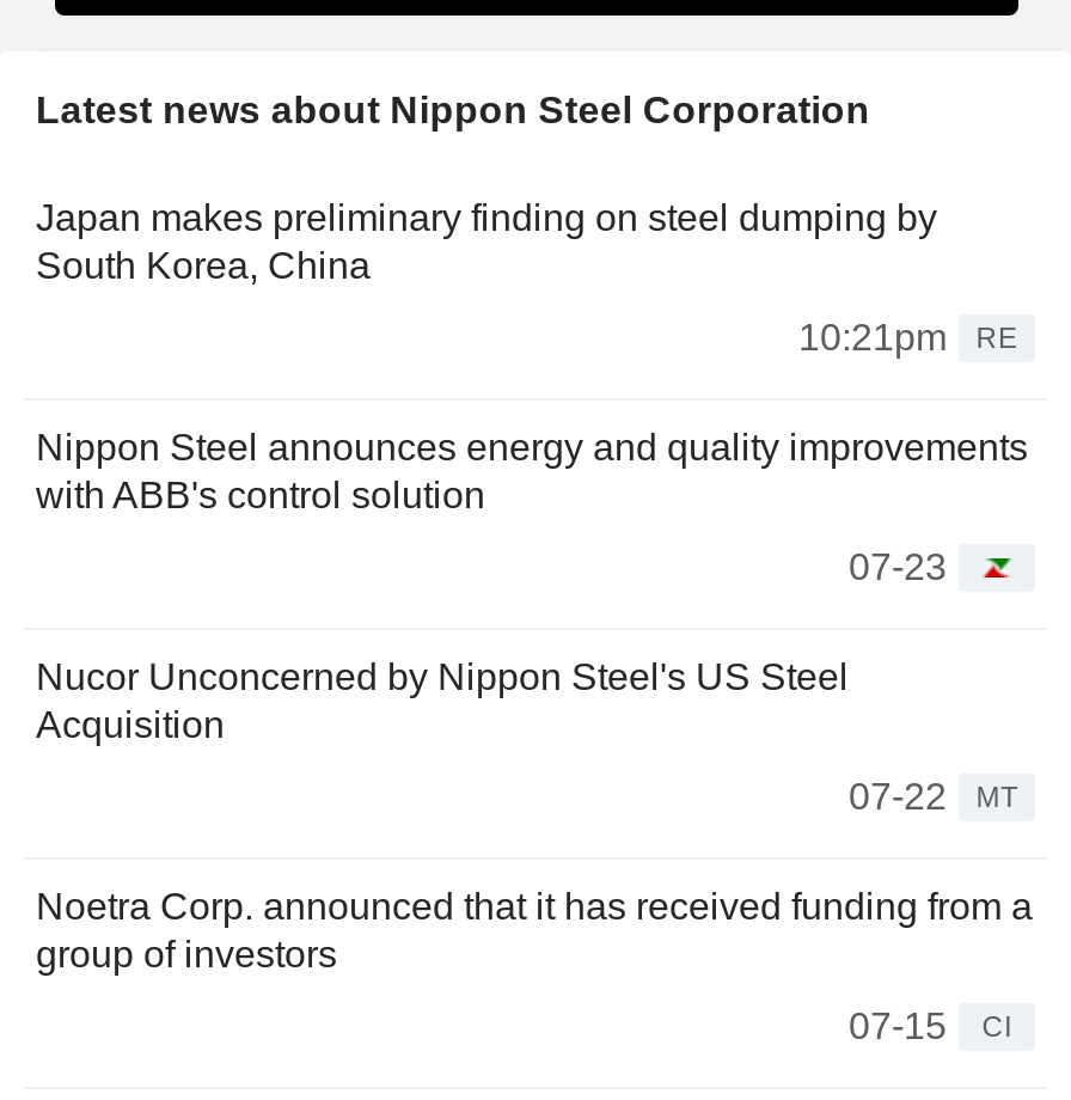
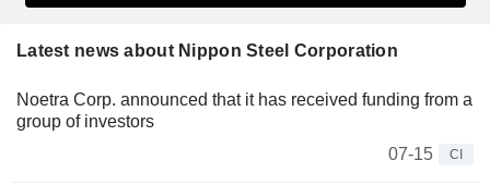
- Japan makes preliminary finding on steel dumping by
- South Korea, China
- 10:21pm
- RE
- Nippon Steel announces energy and quality improvements
- with ABB's control solution
- 07-23
- Nucor Unconcerned by Nippon Steel's US Steel
- Acquisition
- 07-22
- MT
